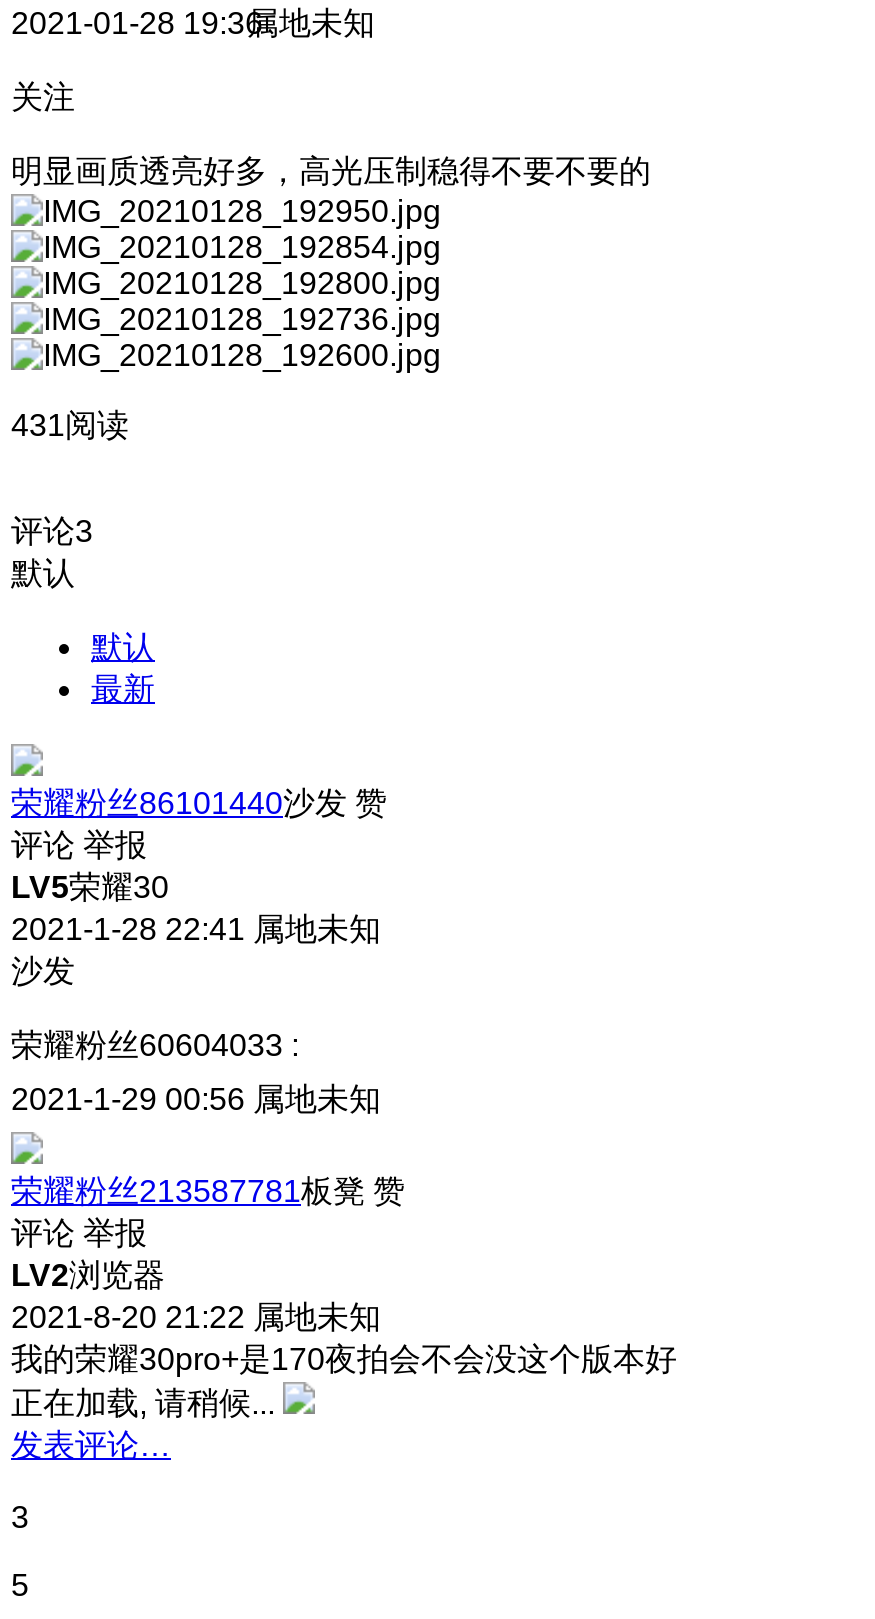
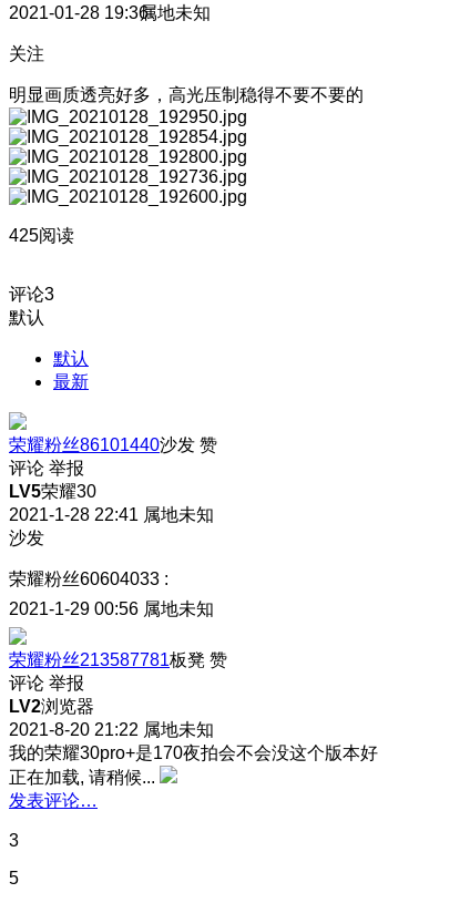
- 431阅读
+ 425阅读
